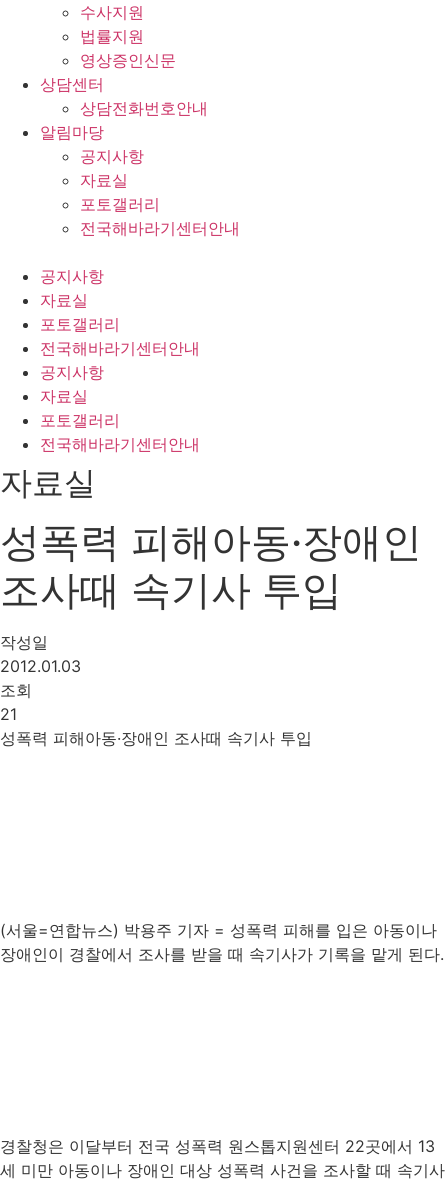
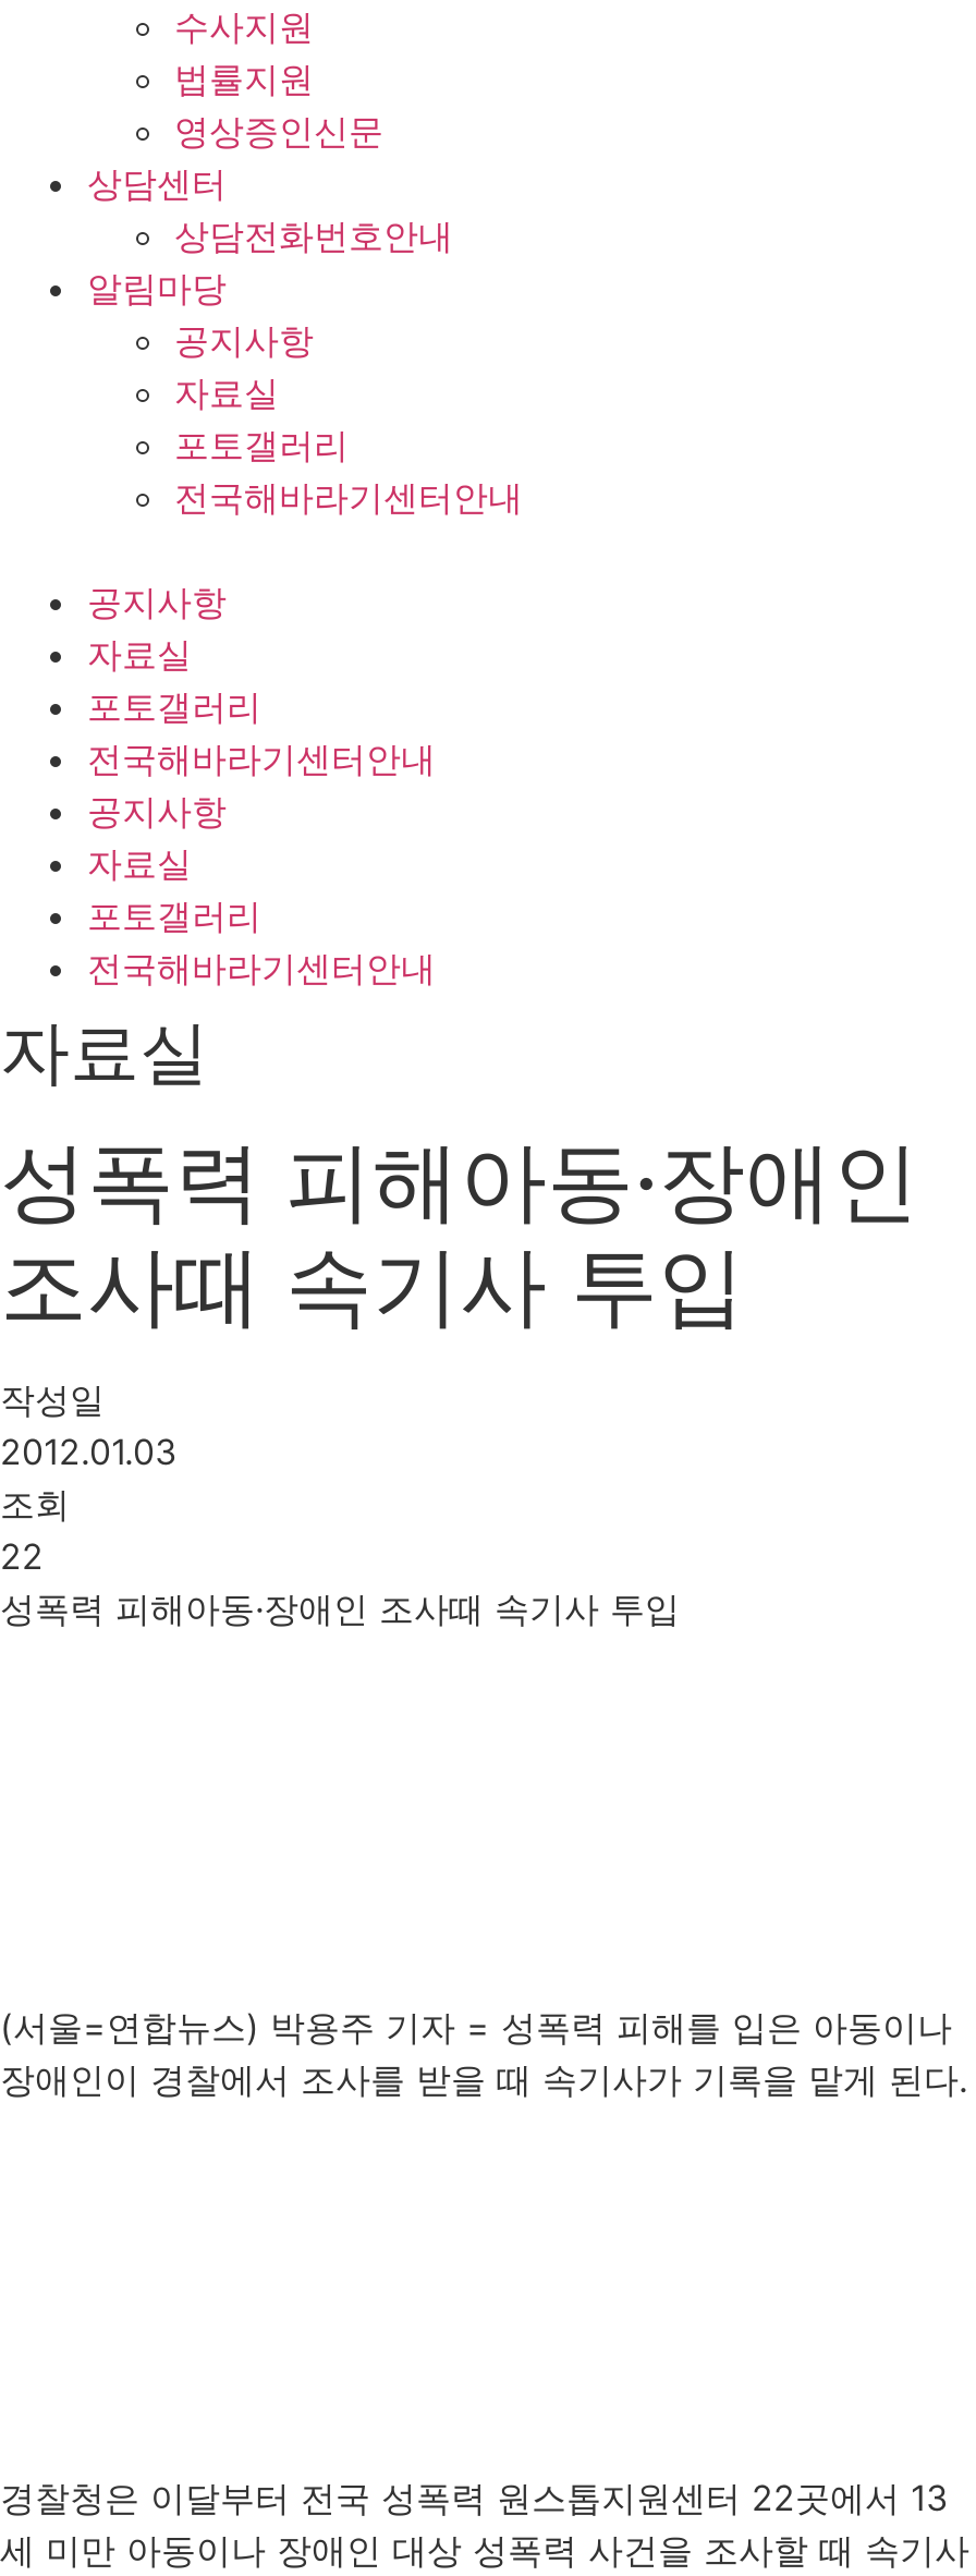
- 21
+ 22
